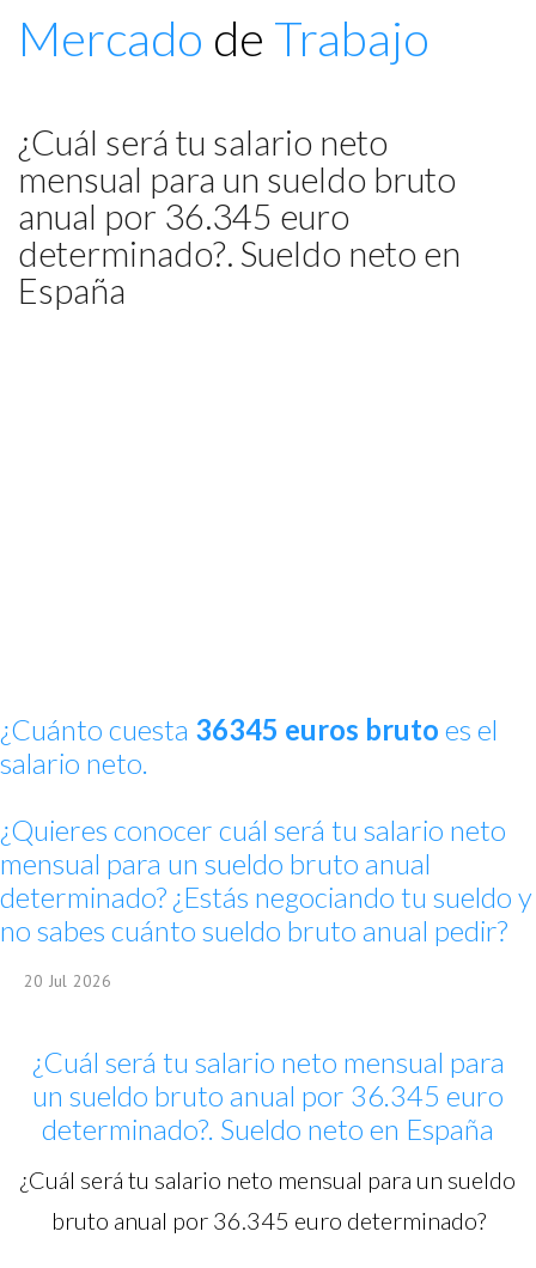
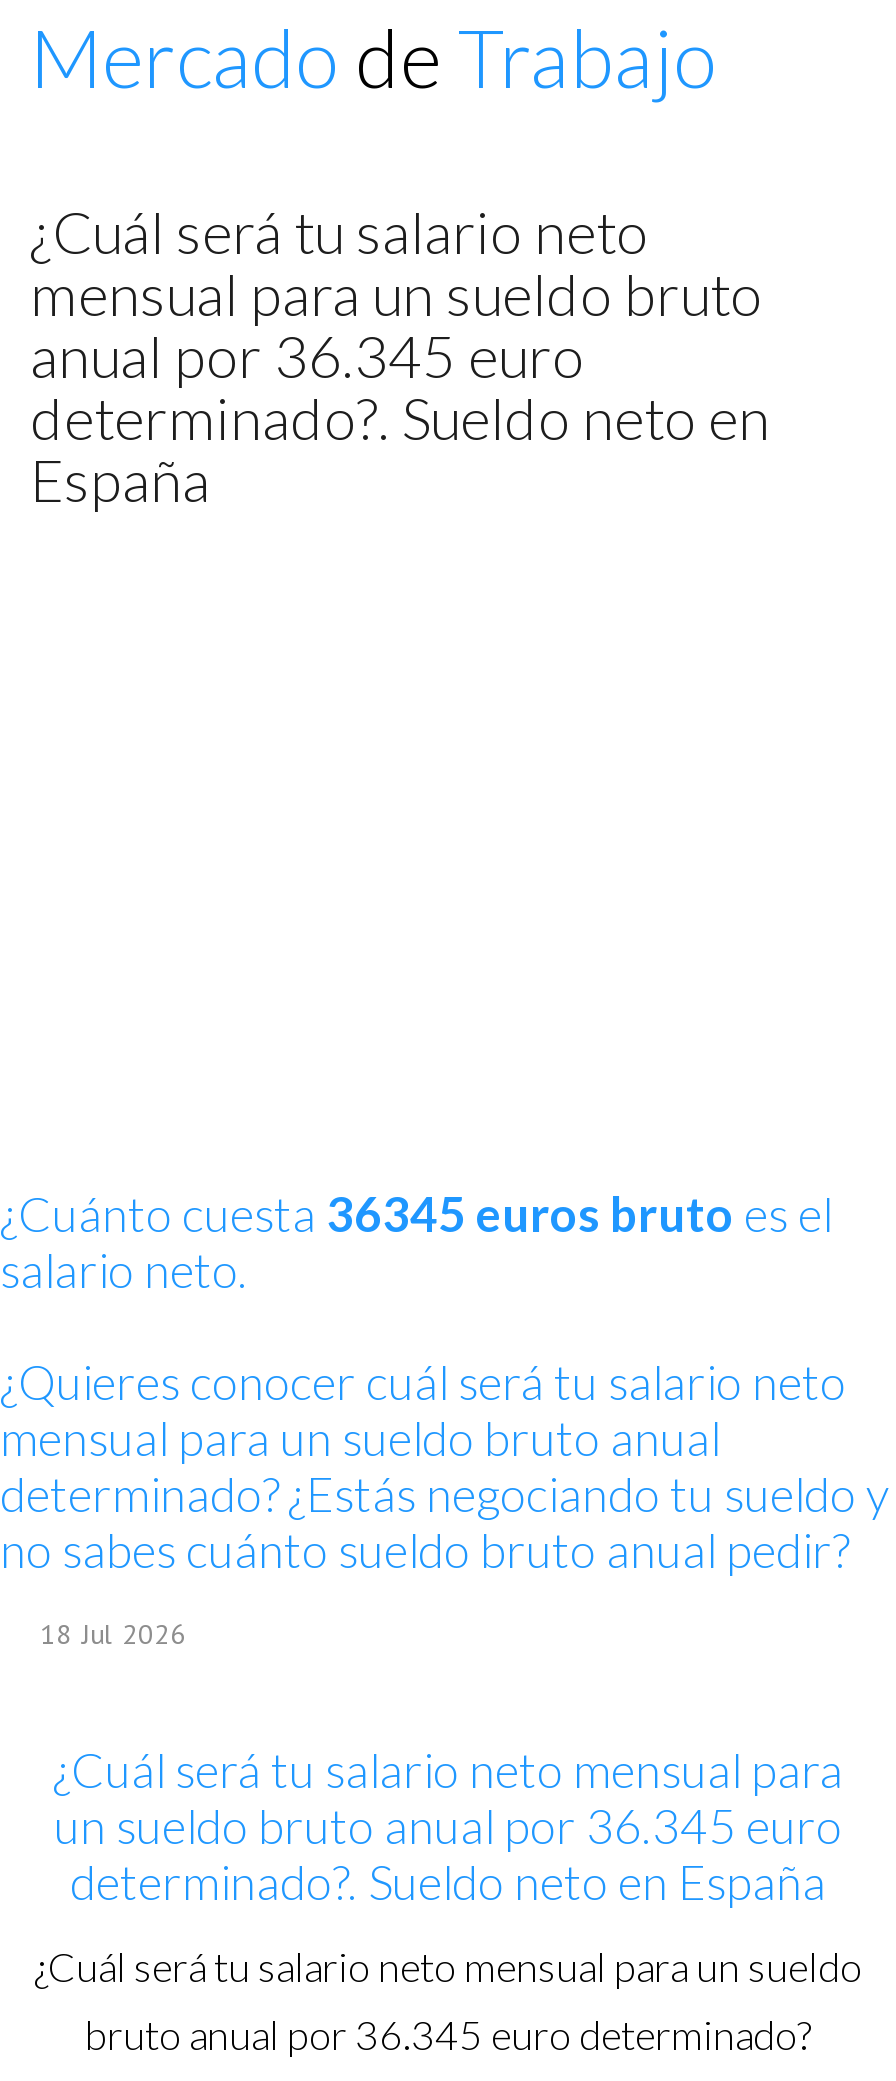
- 20 Jul 2026
+ 18 Jul 2026
